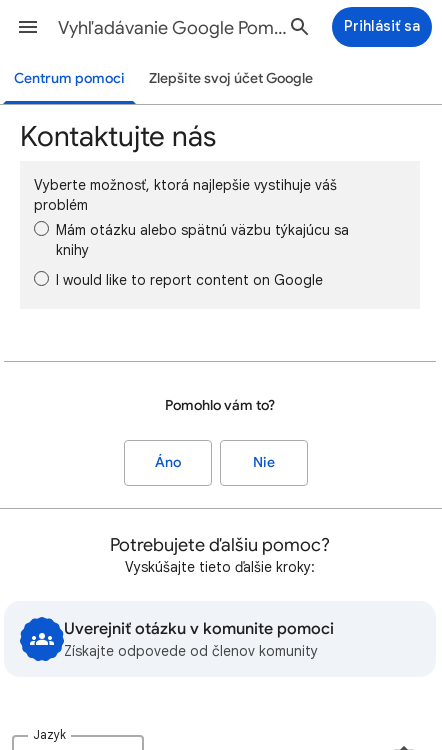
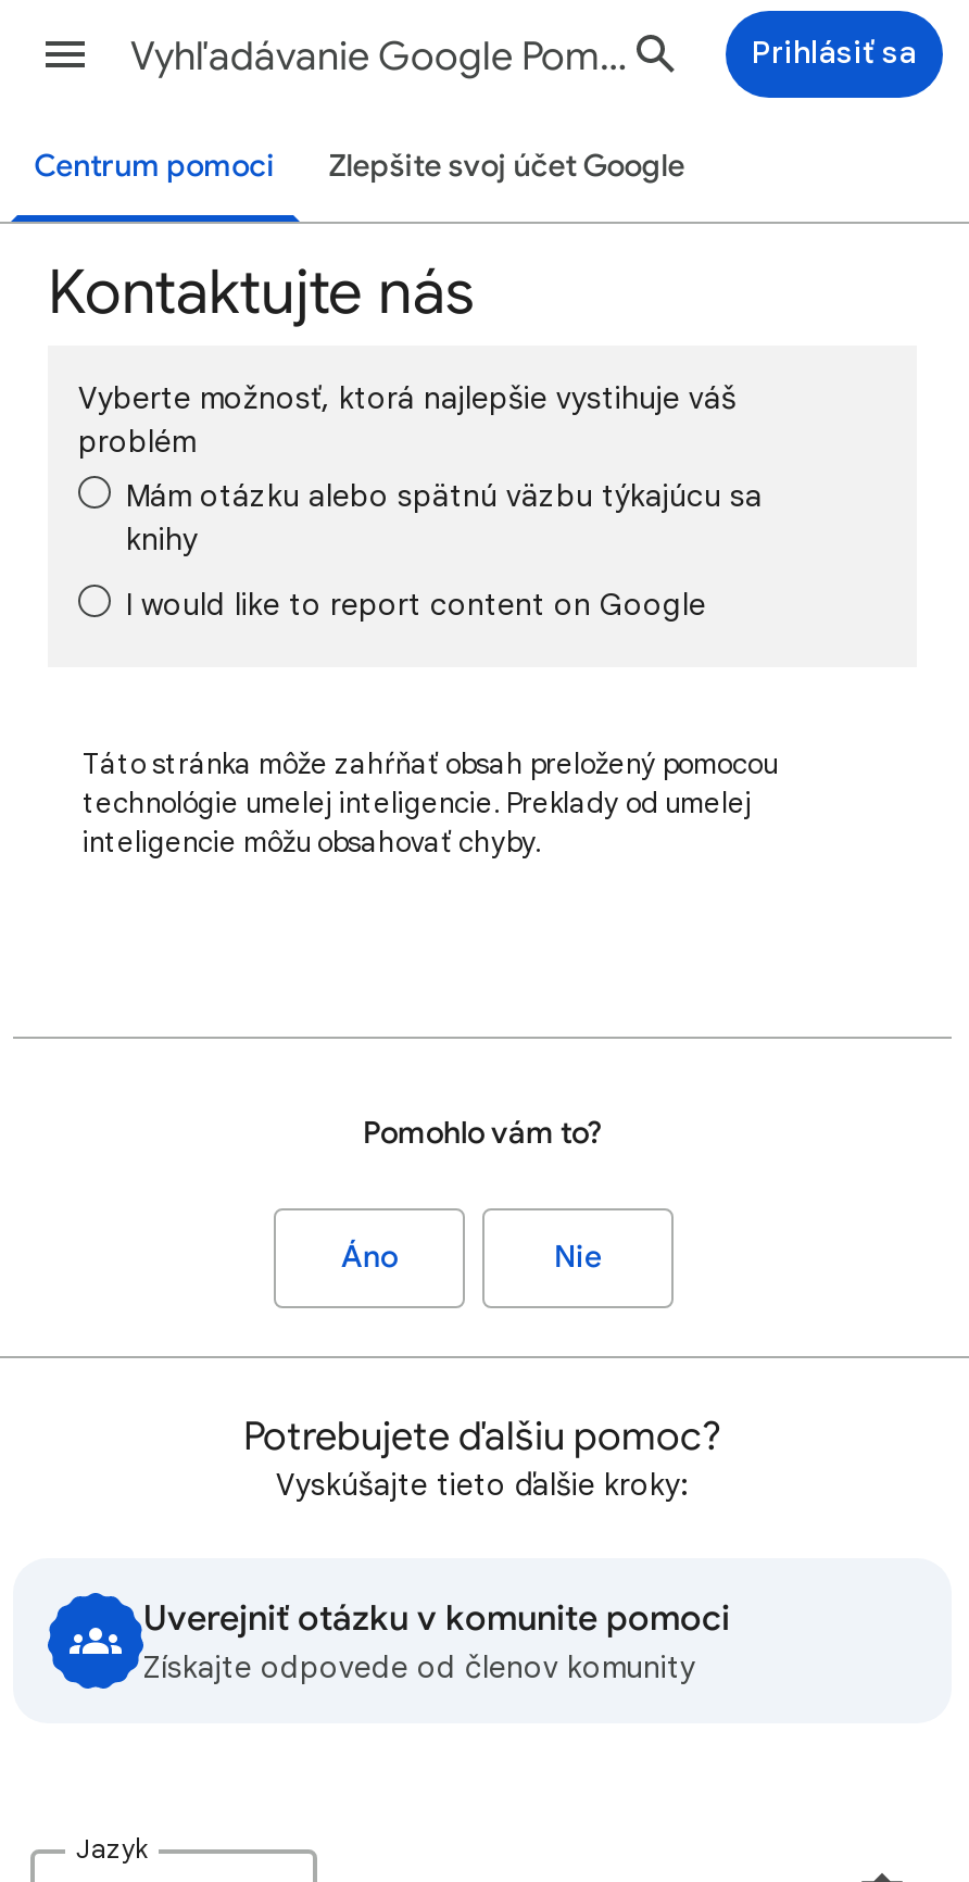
+ Táto stránka môže zahŕňať obsah preložený pomocou
+ technológie umelej inteligencie. Preklady od umelej
+ inteligencie môžu obsahovať chyby.
